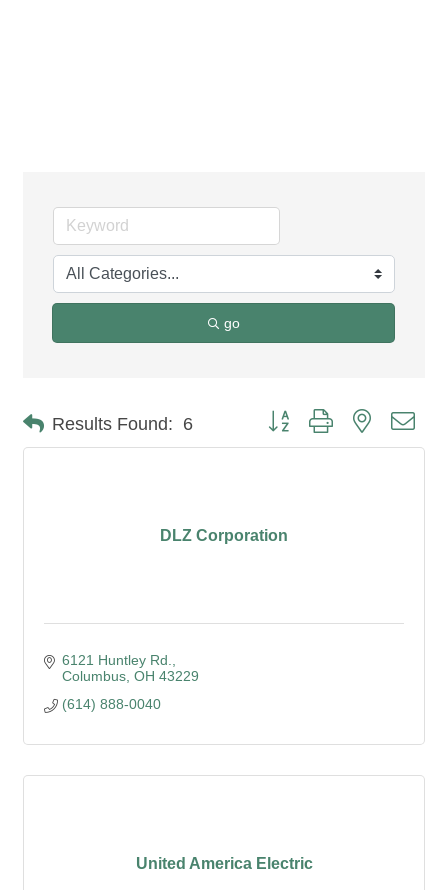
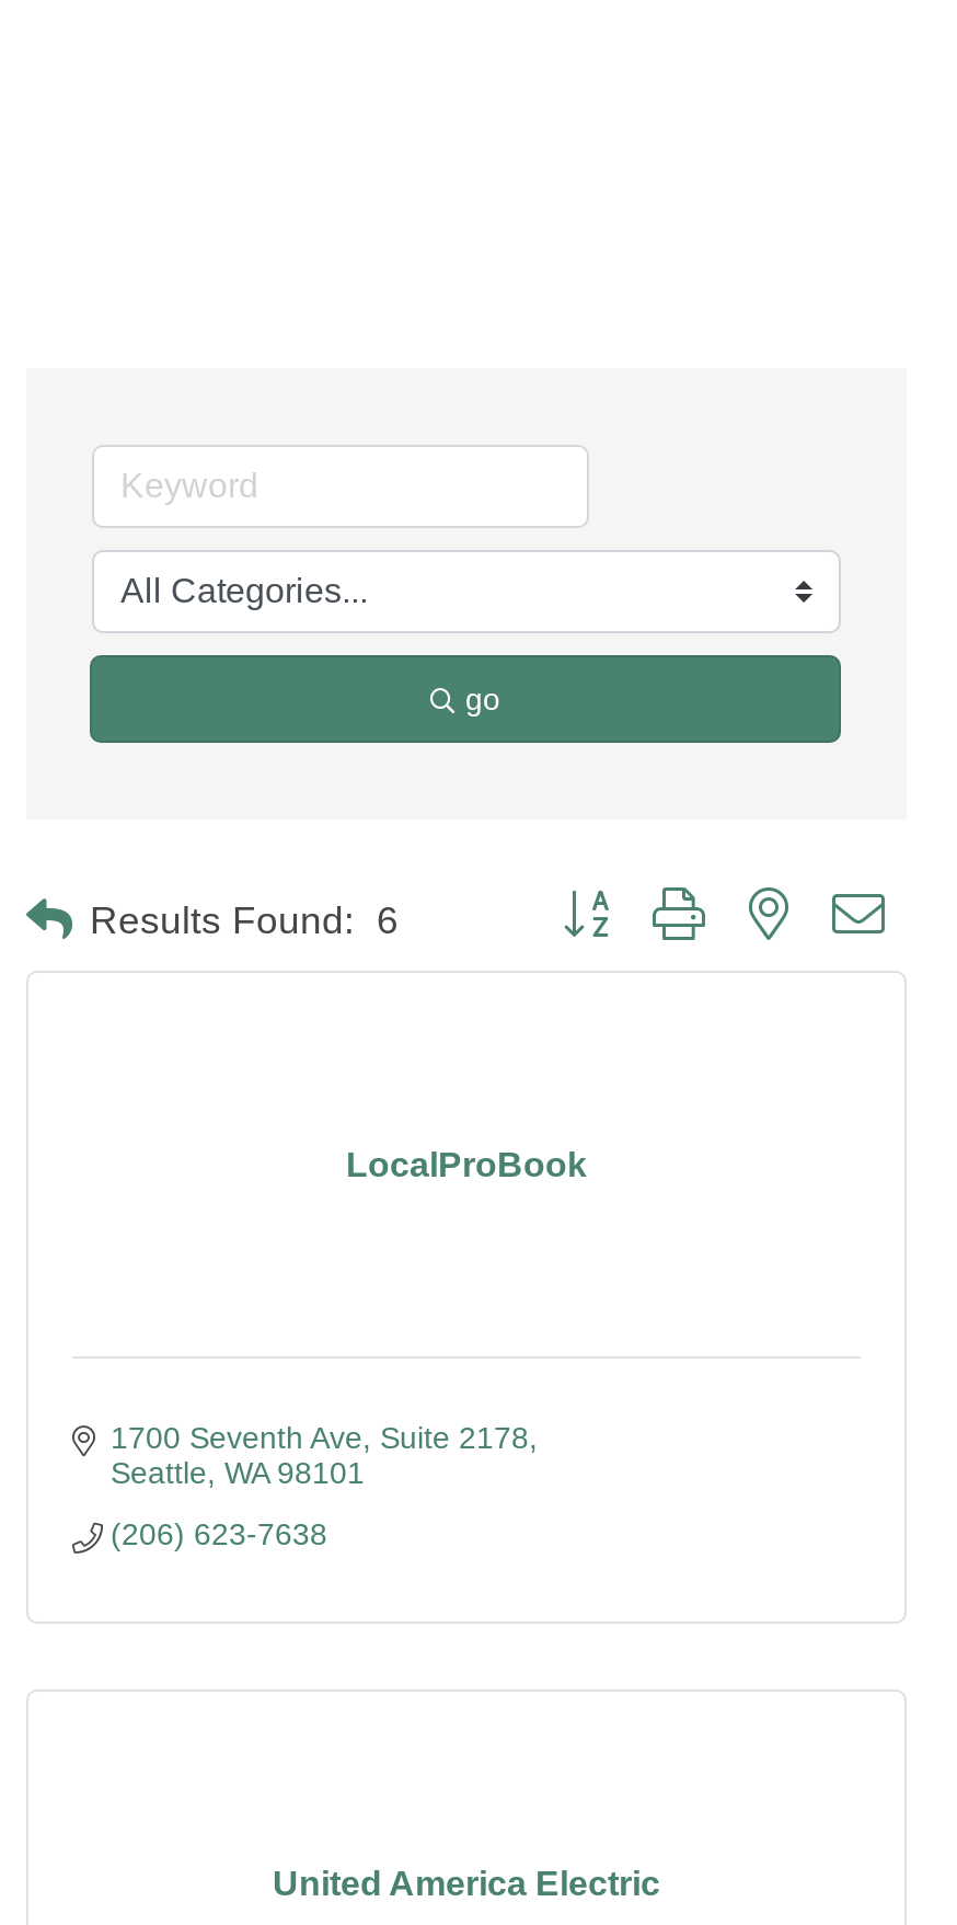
- DLZ Corporation
+ LocalProBook

- 6121 Huntley Rd.
- Columbus OH 43229
+ 1700 Seventh Ave, Suite 2178
+ Seattle WA 98101

- (614) 888-0040
+ (206) 623-7638
